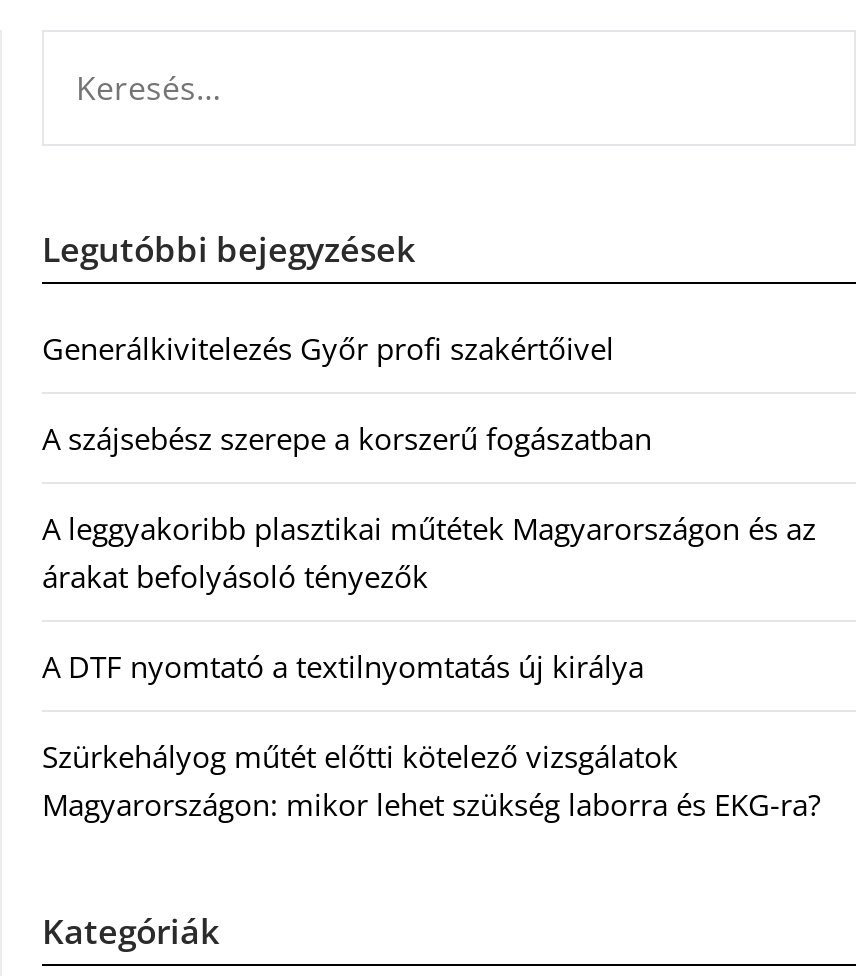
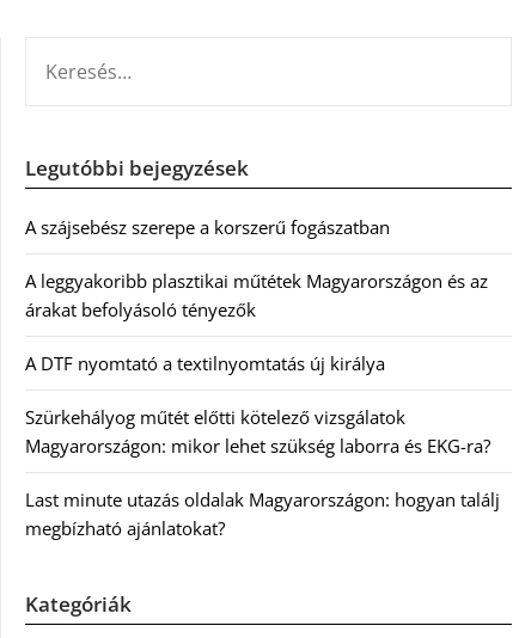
- Generálkivitelezés Győr profi szakértőivel

moved up: A szájsebész szerepe a korszerű fogászatban | A leggyakoribb plasztikai műtétek Magyarországon és az | árakat befolyásoló tényezők | A DTF nyomtató a textilnyomtatás új királya | Szürkehályog műtét előtti kötelező vizsgálatok | Magyarországon: mikor lehet szükség laborra és EKG-ra?

+ Last minute utazás oldalak Magyarországon: hogyan találj
+ megbízható ajánlatokat?
